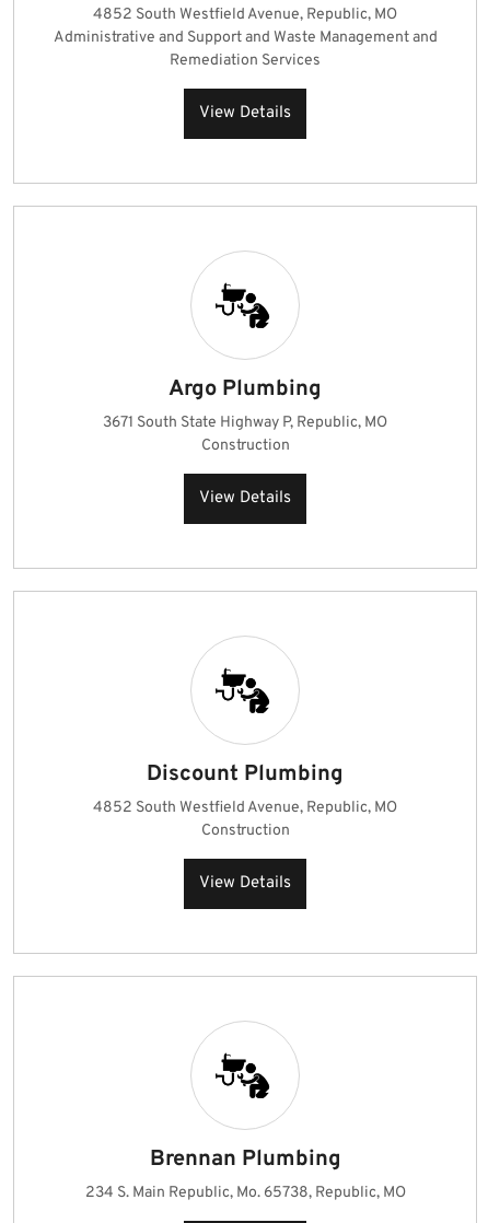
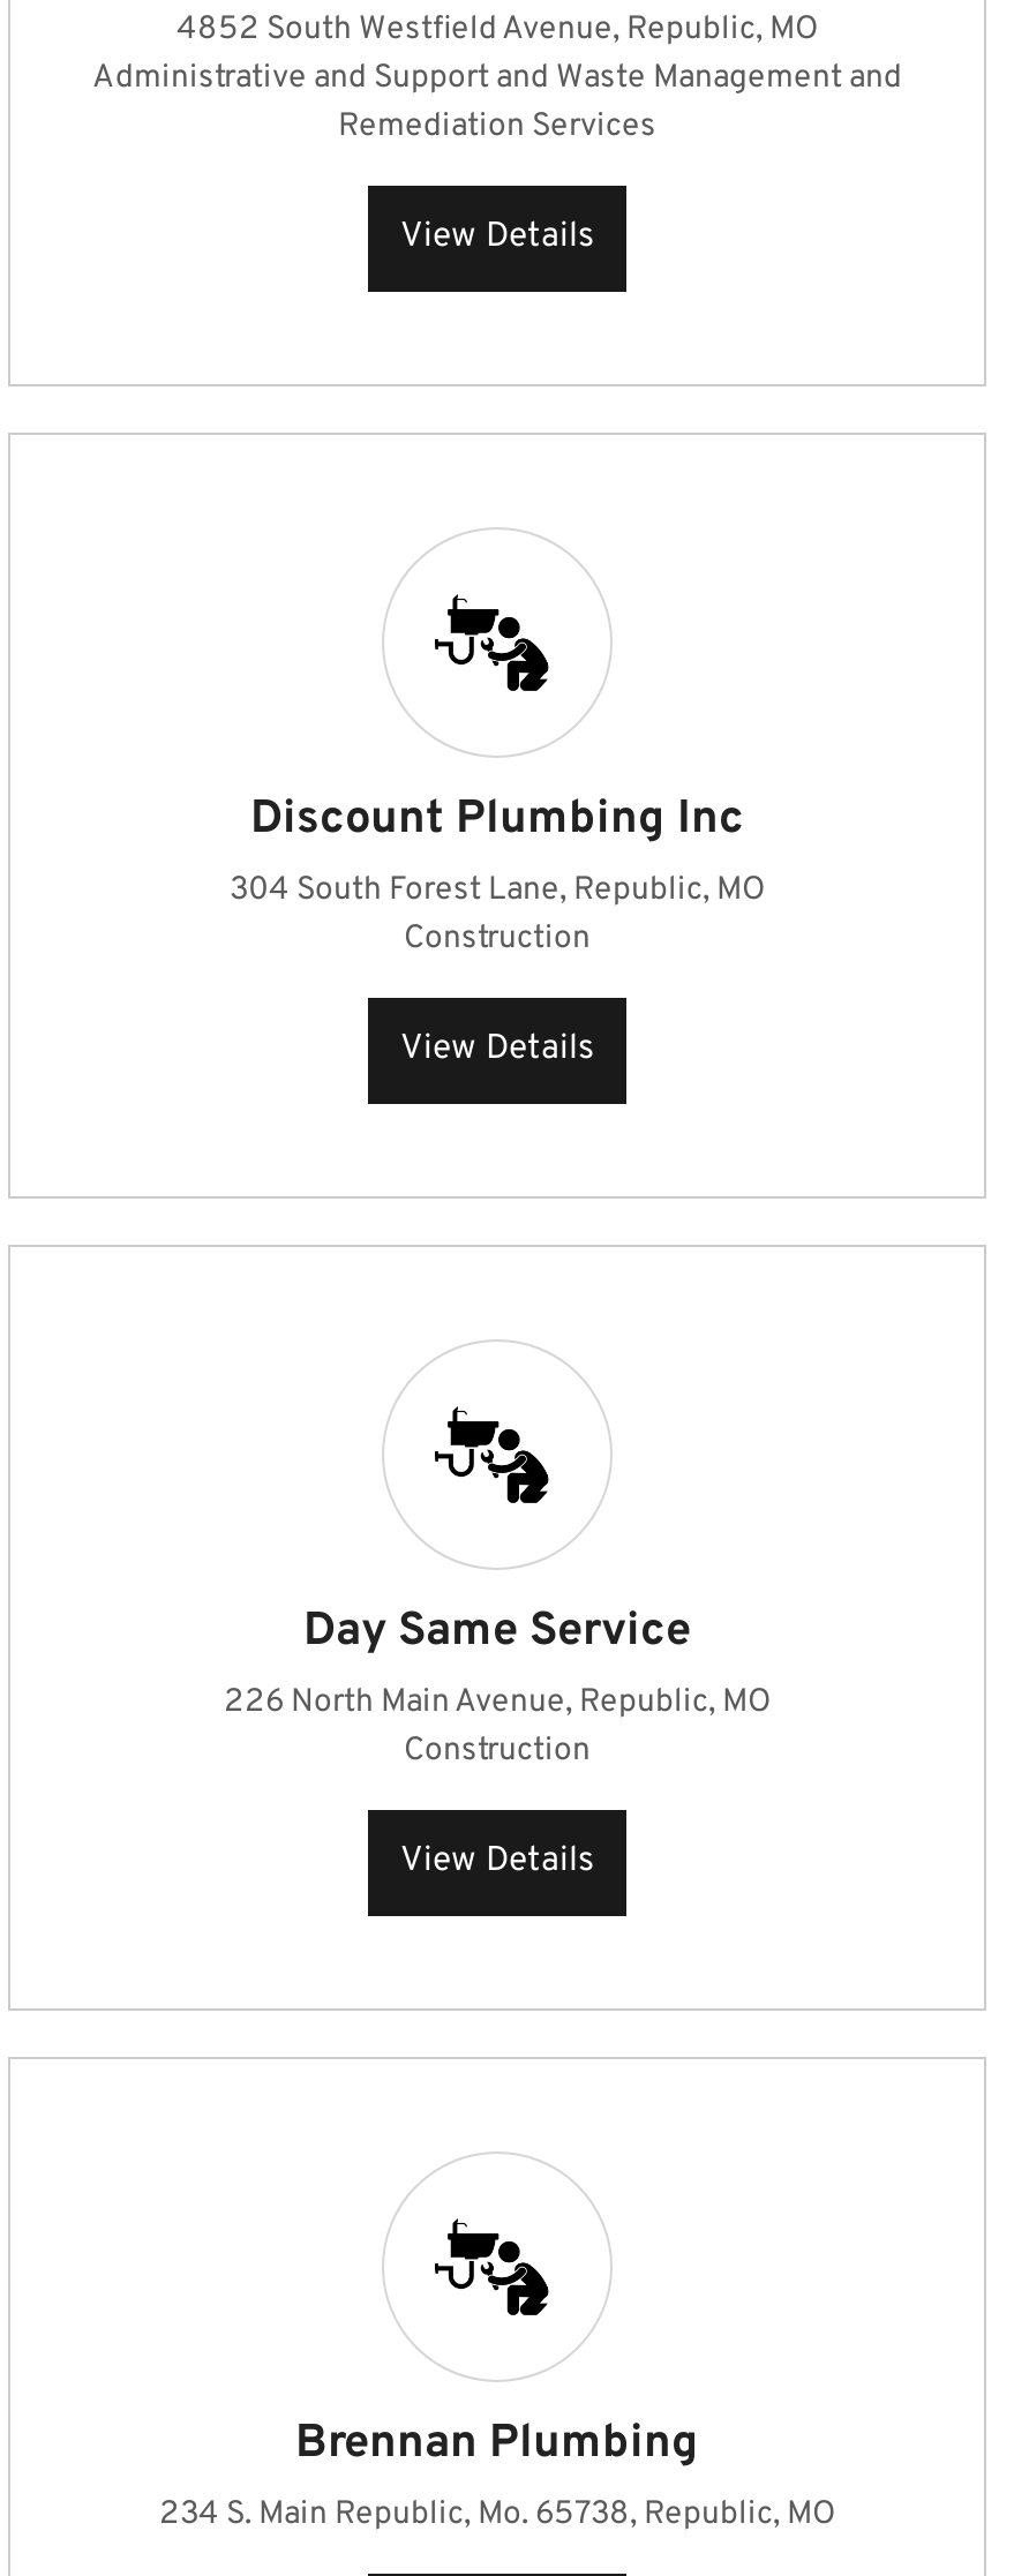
- Argo Plumbing
- 3671 South State Highway P, Republic, MO
+ Discount Plumbing Inc
+ 304 South Forest Lane, Republic, MO

- Discount Plumbing
- 4852 South Westfield Avenue, Republic, MO
+ Day Same Service
+ 226 North Main Avenue, Republic, MO
